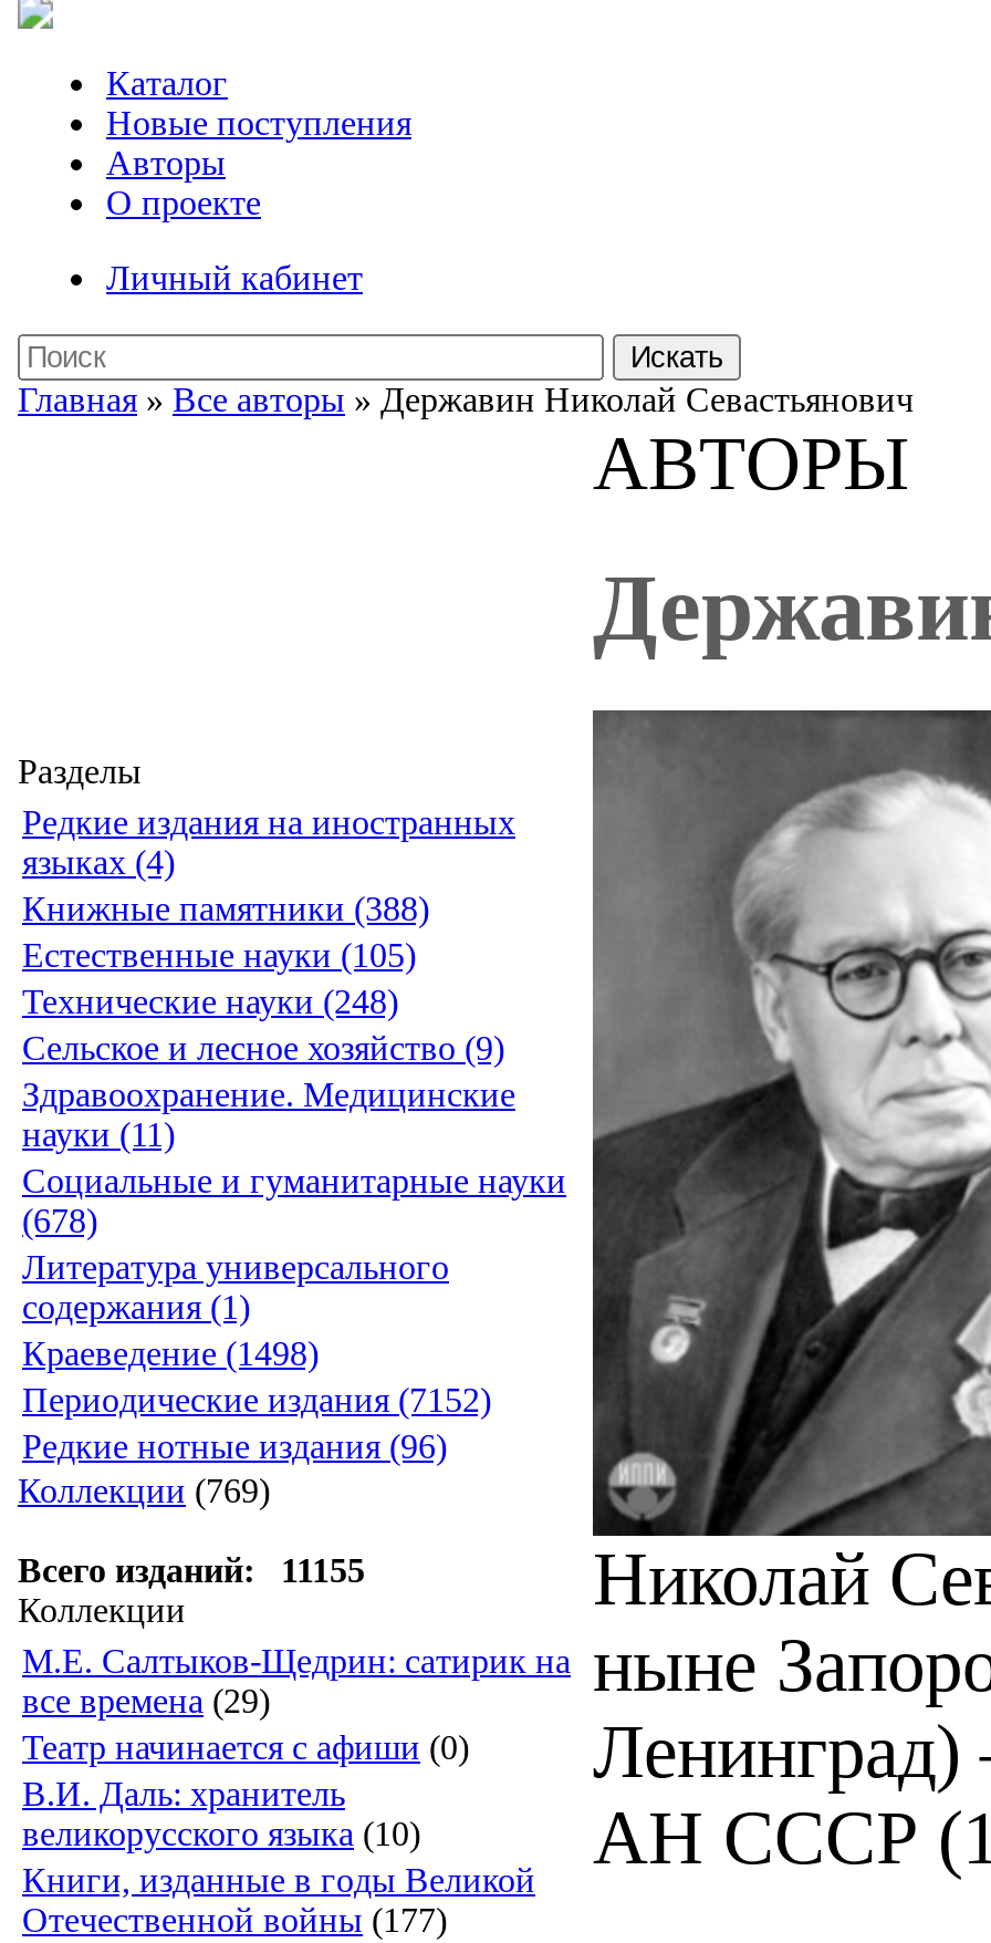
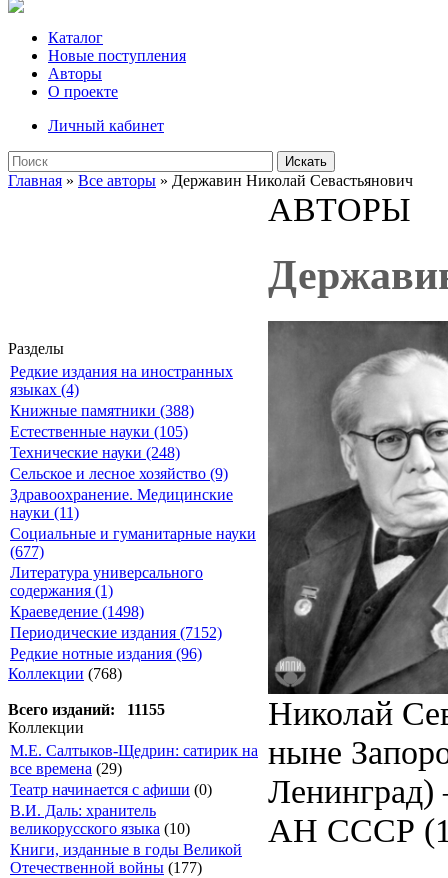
- (678)
+ (677)

- Коллекции (769)
+ Коллекции (768)
